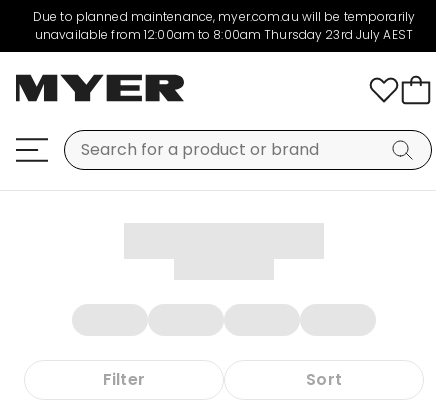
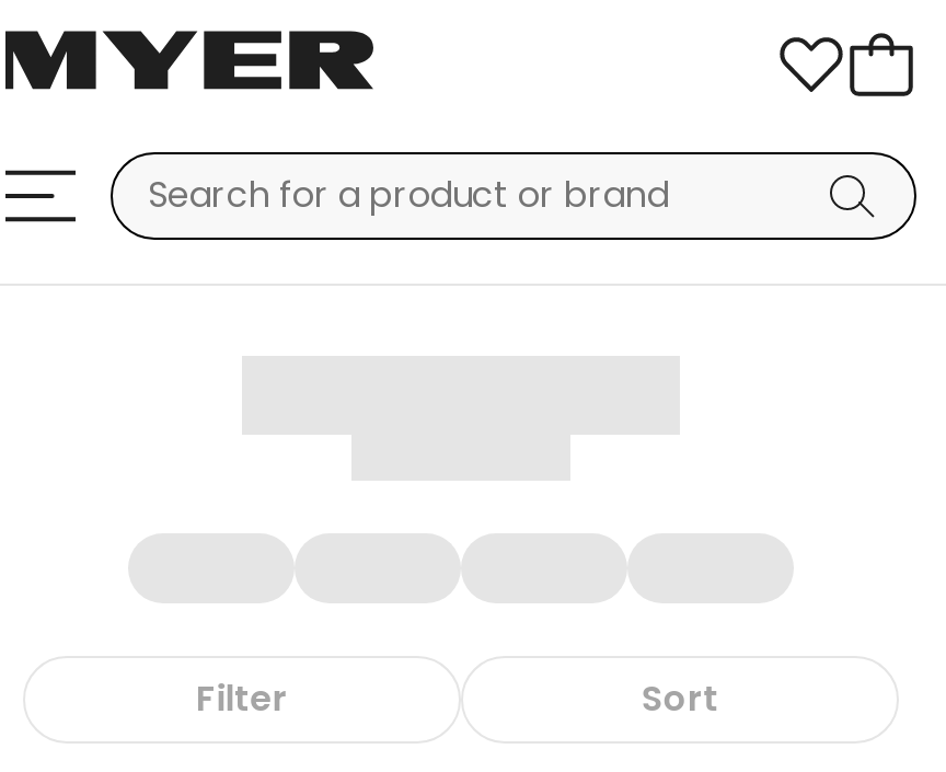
- Due to planned maintenance, myer.com.au will be temporarily
- unavailable from 12:00am to 8:00am Thursday 23rd July AEST
